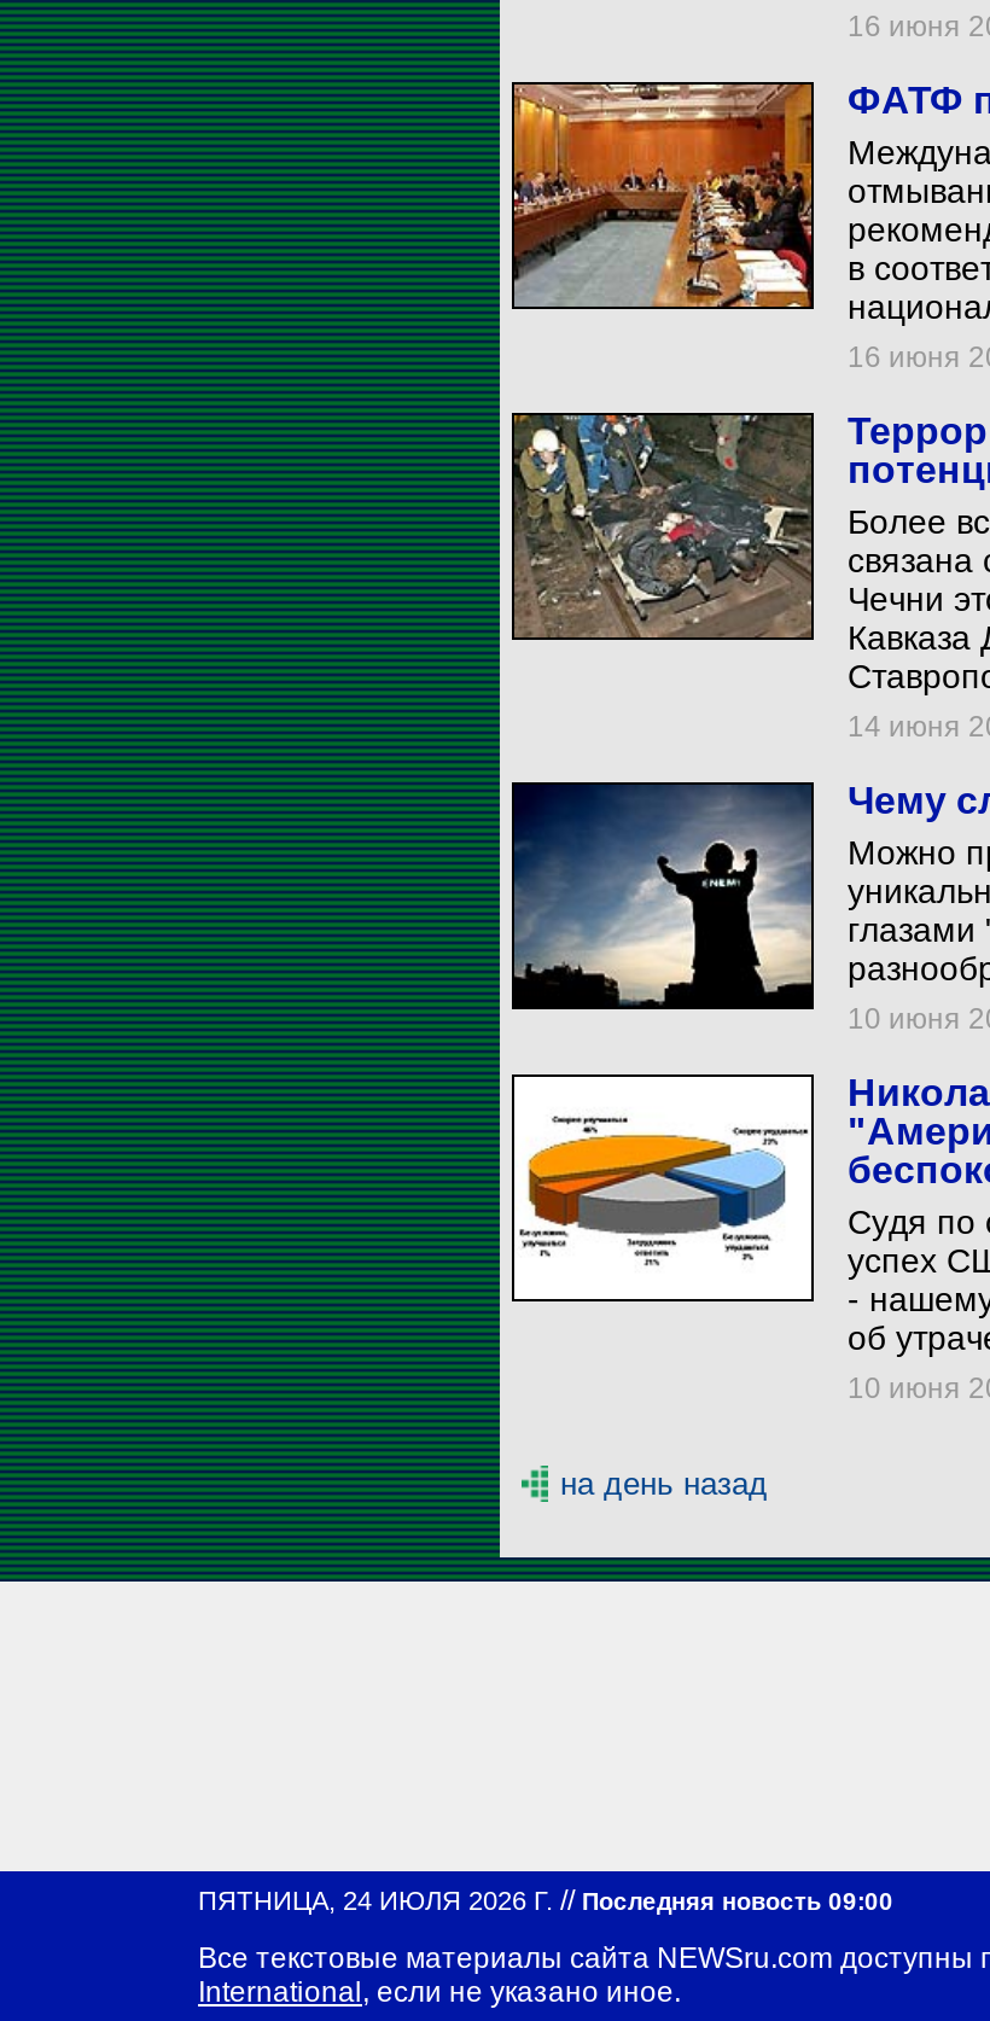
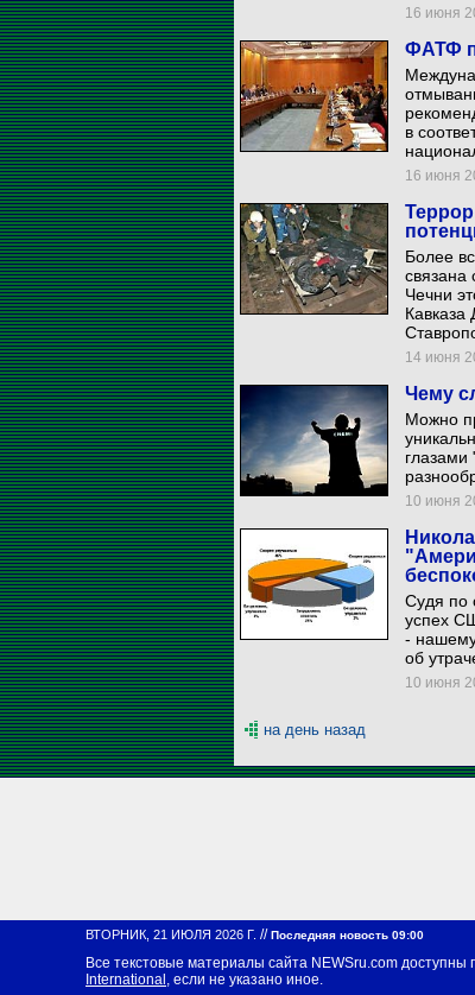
- ПЯТНИЦА, 24 ИЮЛЯ 2026 Г. // Последняя новость 09:00
+ ВТОРНИК, 21 ИЮЛЯ 2026 Г. // Последняя новость 09:00
